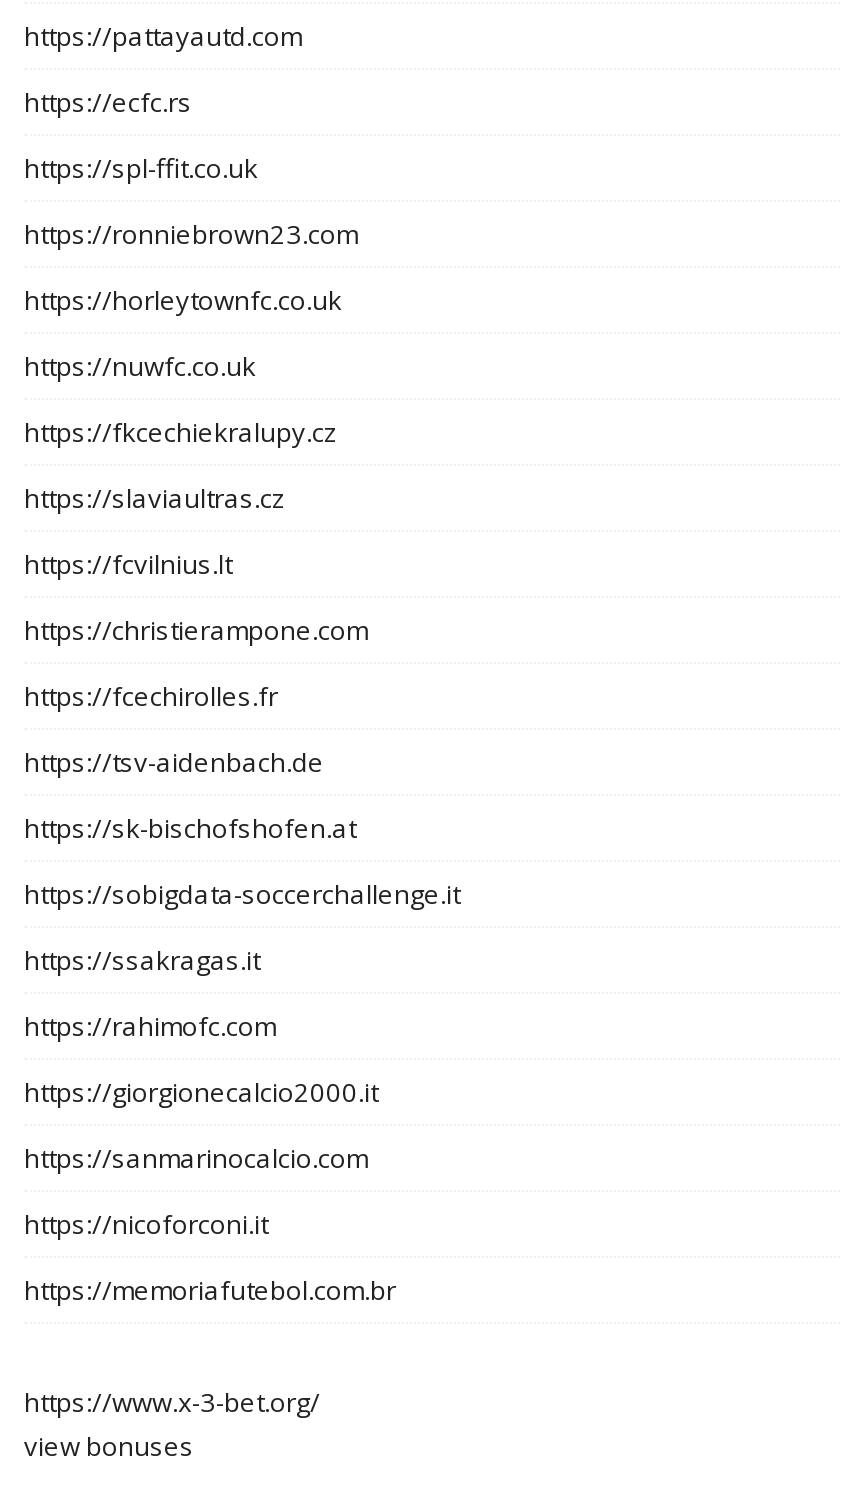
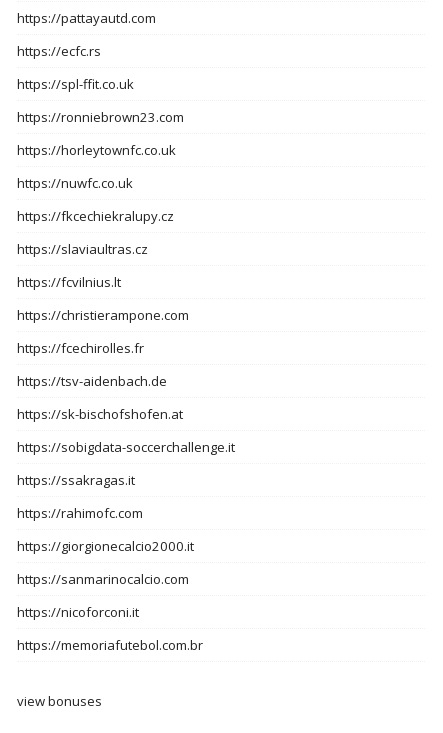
- https://www.x-3-bet.org/
